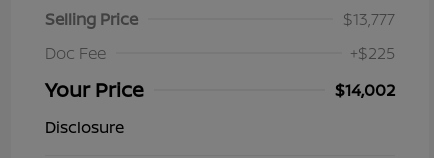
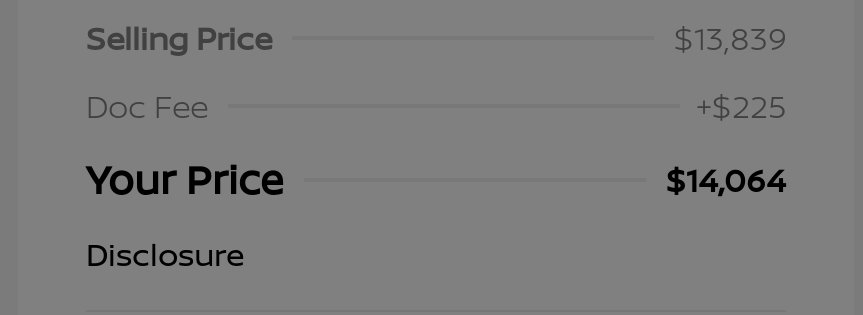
- $13,777
+ $13,839

- $14,002
+ $14,064
